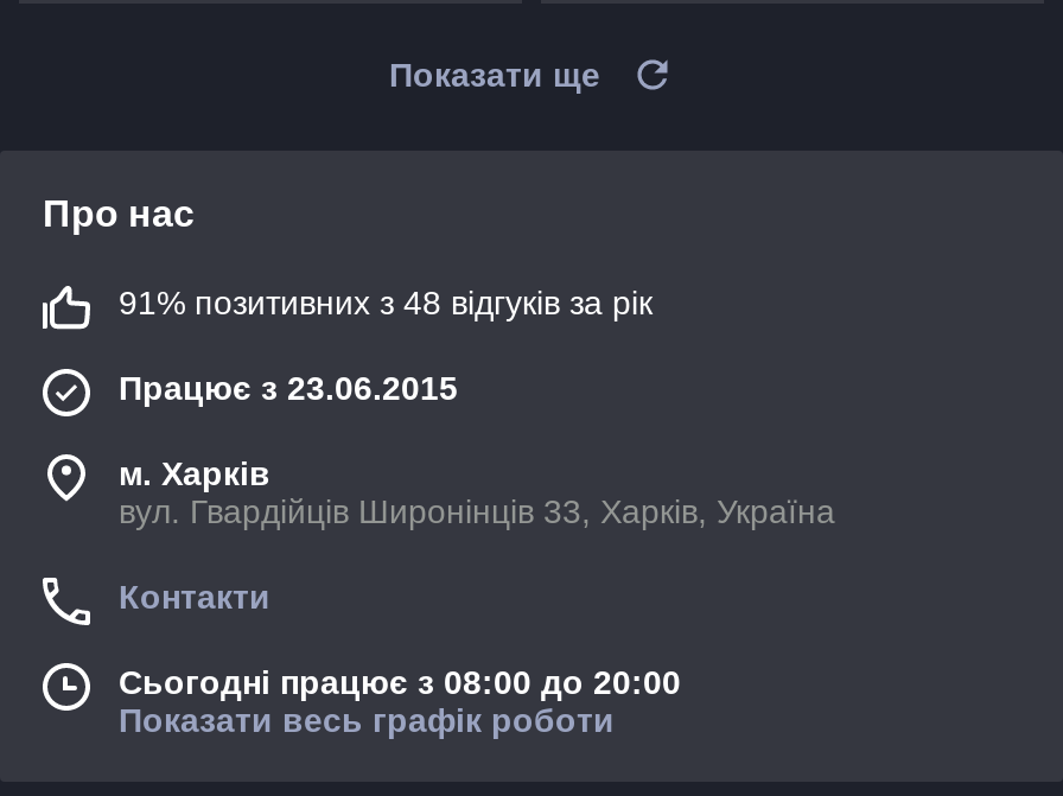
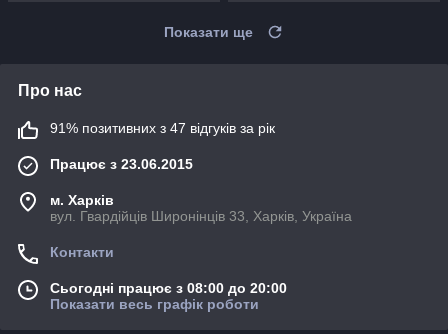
- 91% позитивних з 48 відгуків за рік
+ 91% позитивних з 47 відгуків за рік
